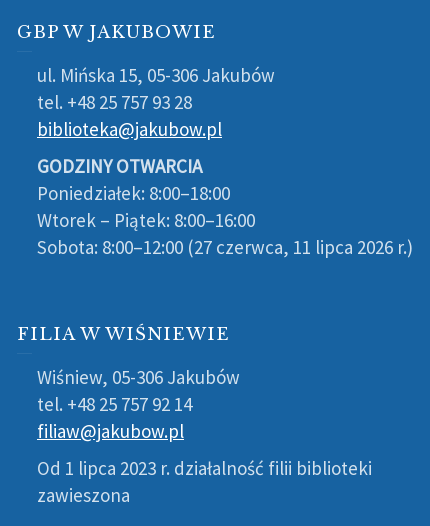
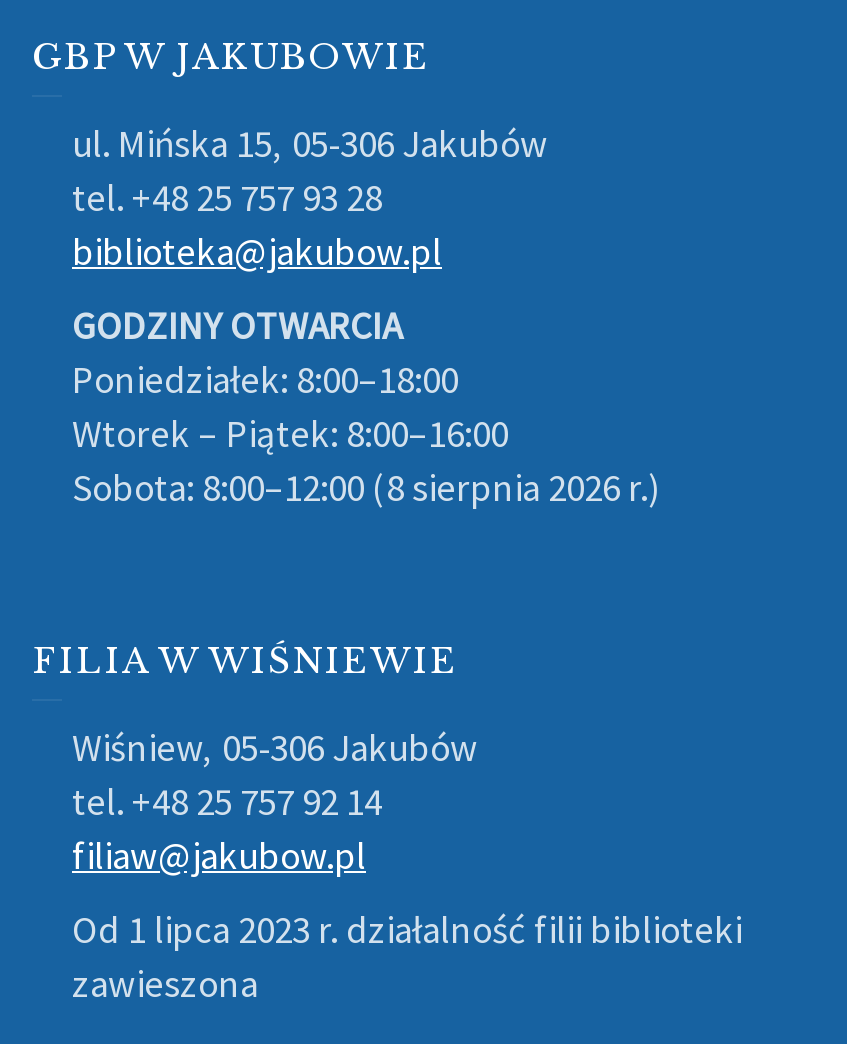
- Sobota: 8:00–12:00 (27 czerwca, 11 lipca 2026 r.)
+ Sobota: 8:00–12:00 (8 sierpnia 2026 r.)
